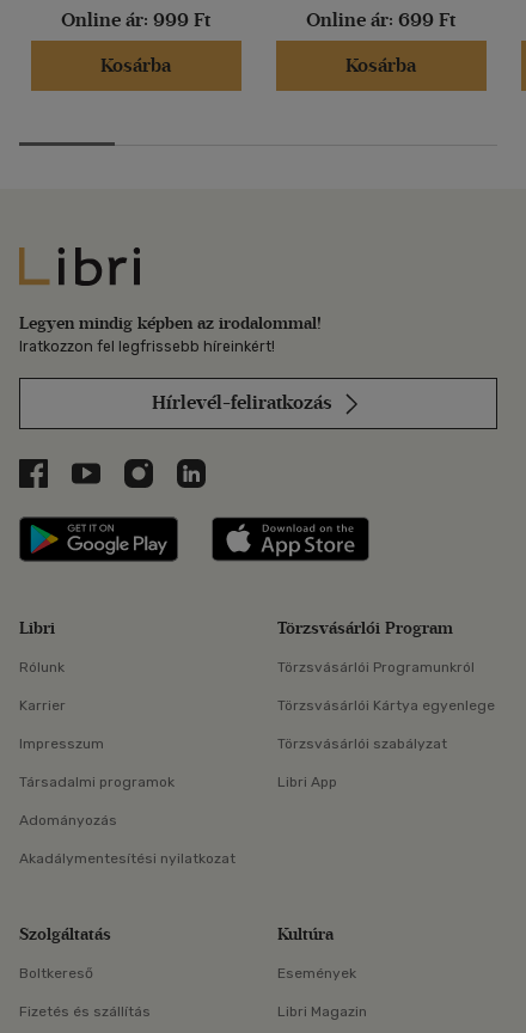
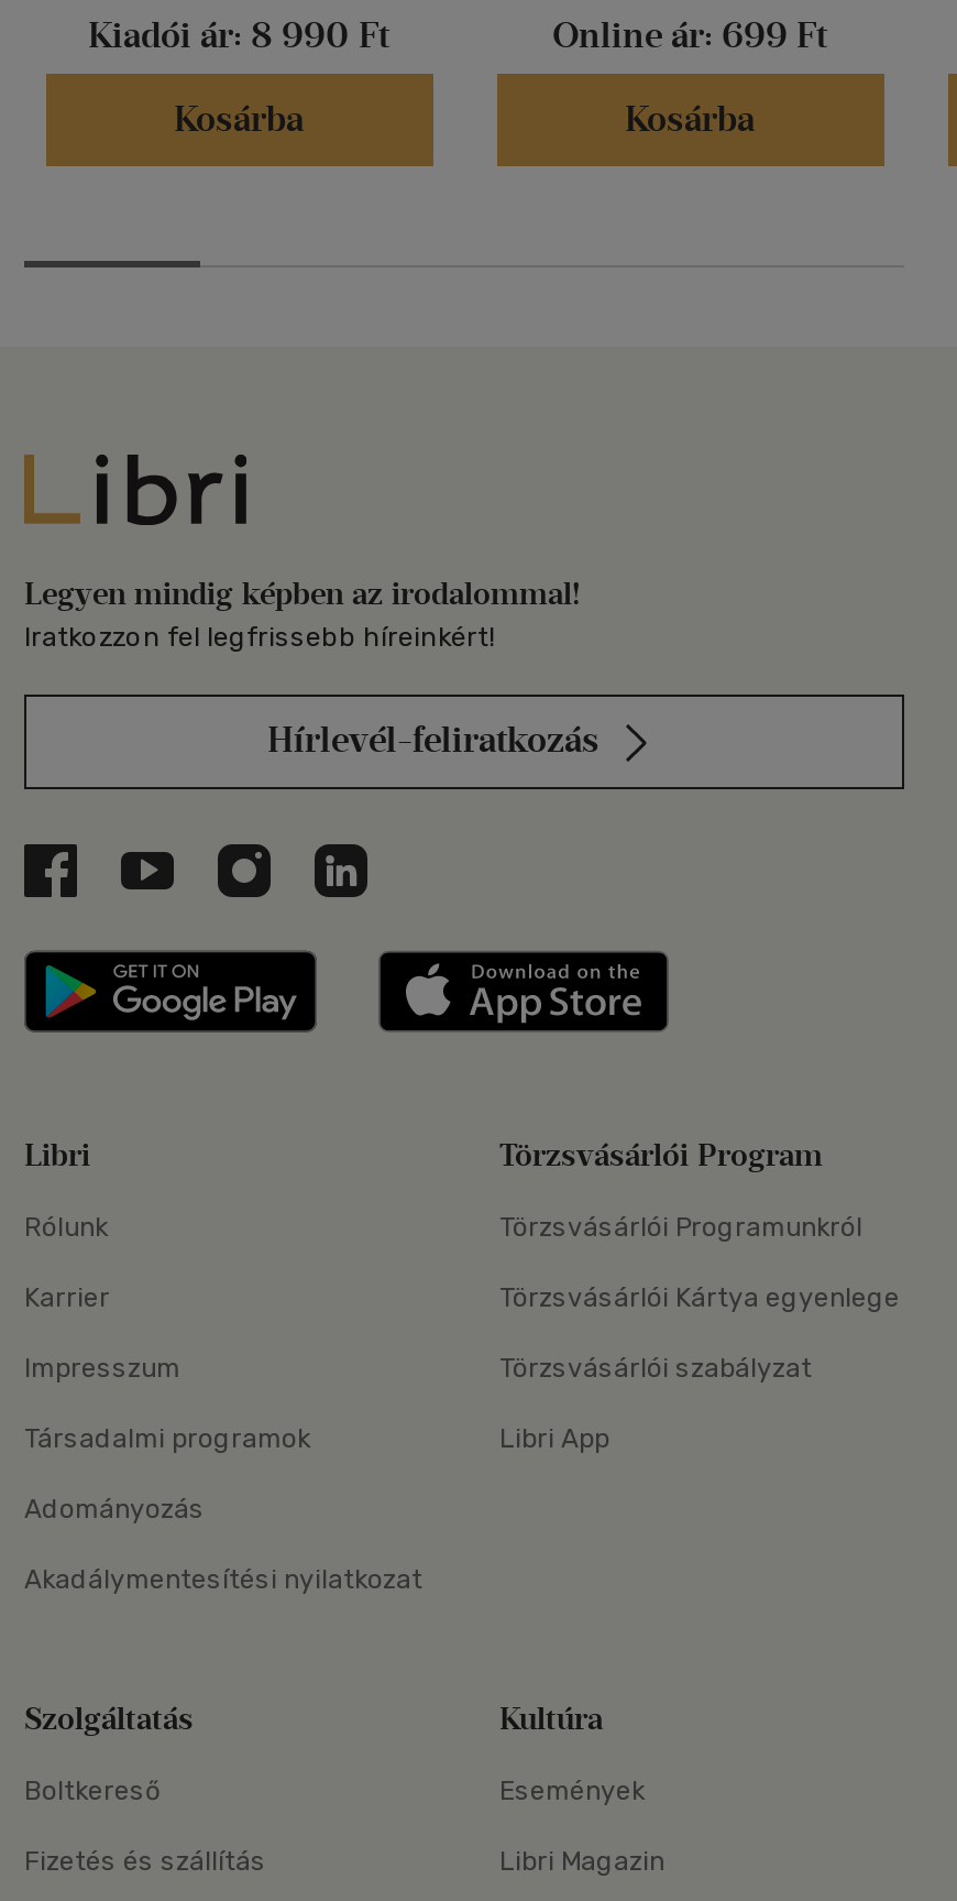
- Online ár: 999 Ft
+ Kiadói ár: 8 990 Ft
